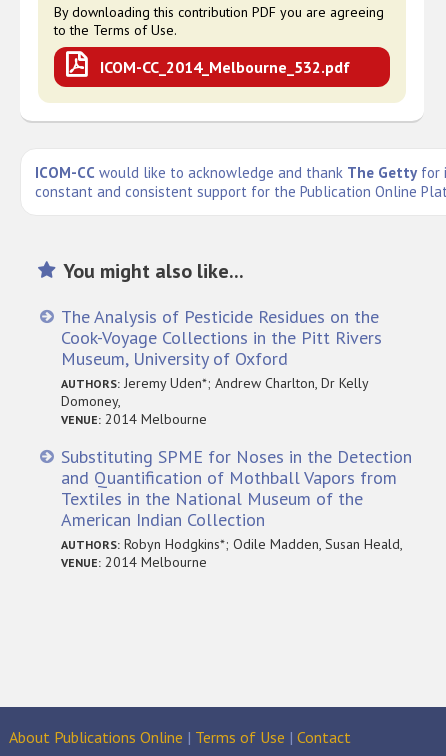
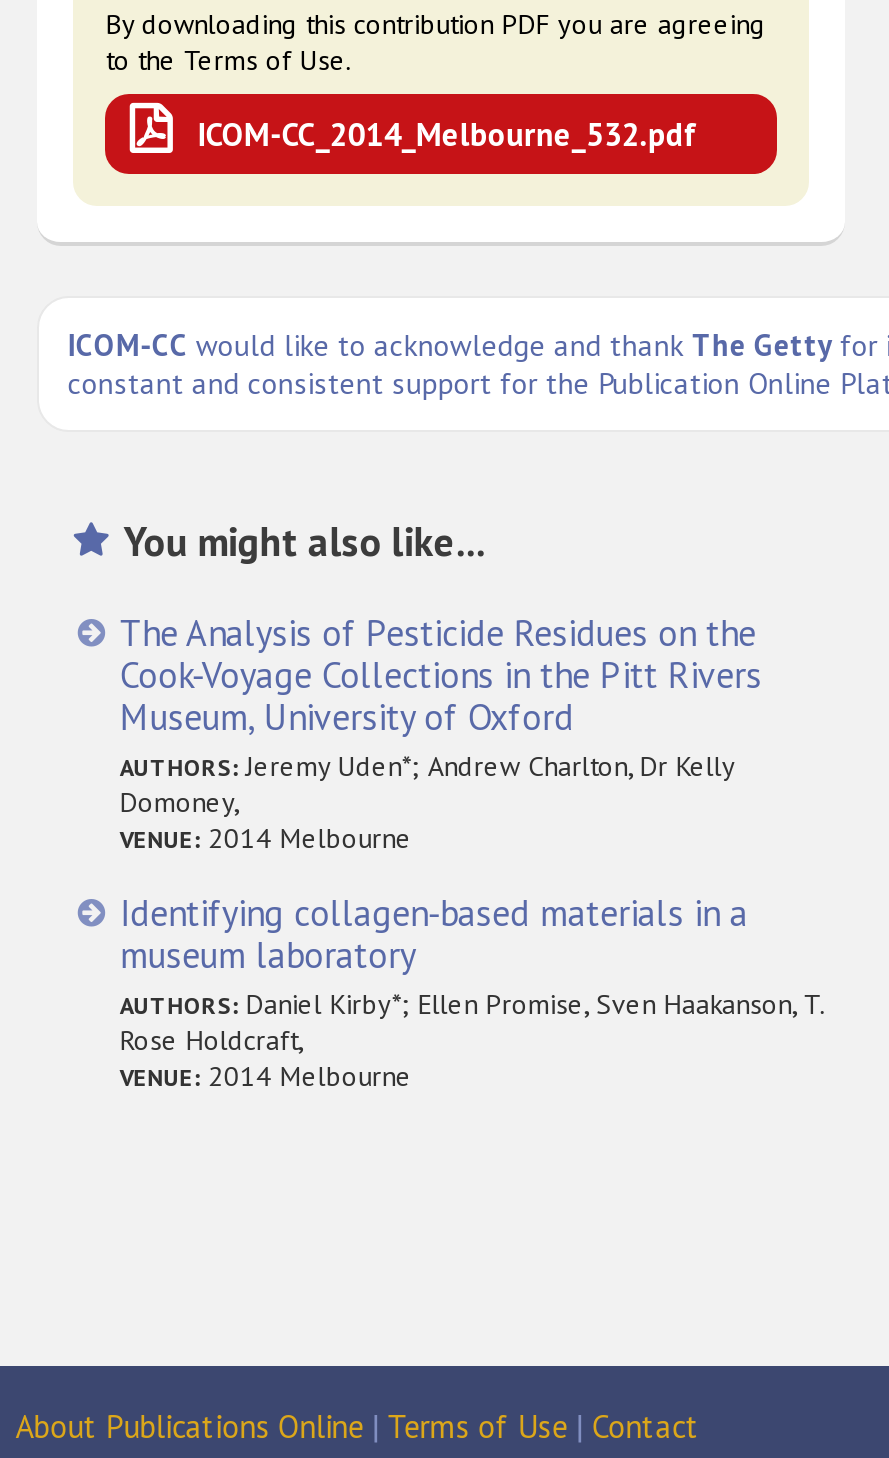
- Substituting SPME for Noses in the Detection
- and Quantification of Mothball Vapors from
- Textiles in the National Museum of the
- American Indian Collection
- AUTHORS: Robyn Hodgkins*; Odile Madden, Susan Heald,
+ Identifying collagen-based materials in a
+ museum laboratory
+ AUTHORS: Daniel Kirby*; Ellen Promise, Sven Haakanson, T.
+ Rose Holdcraft,
